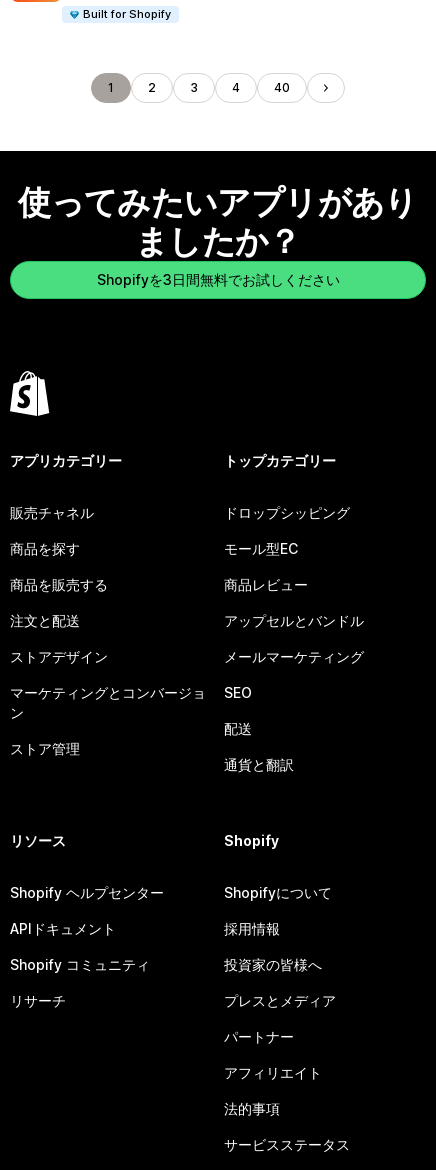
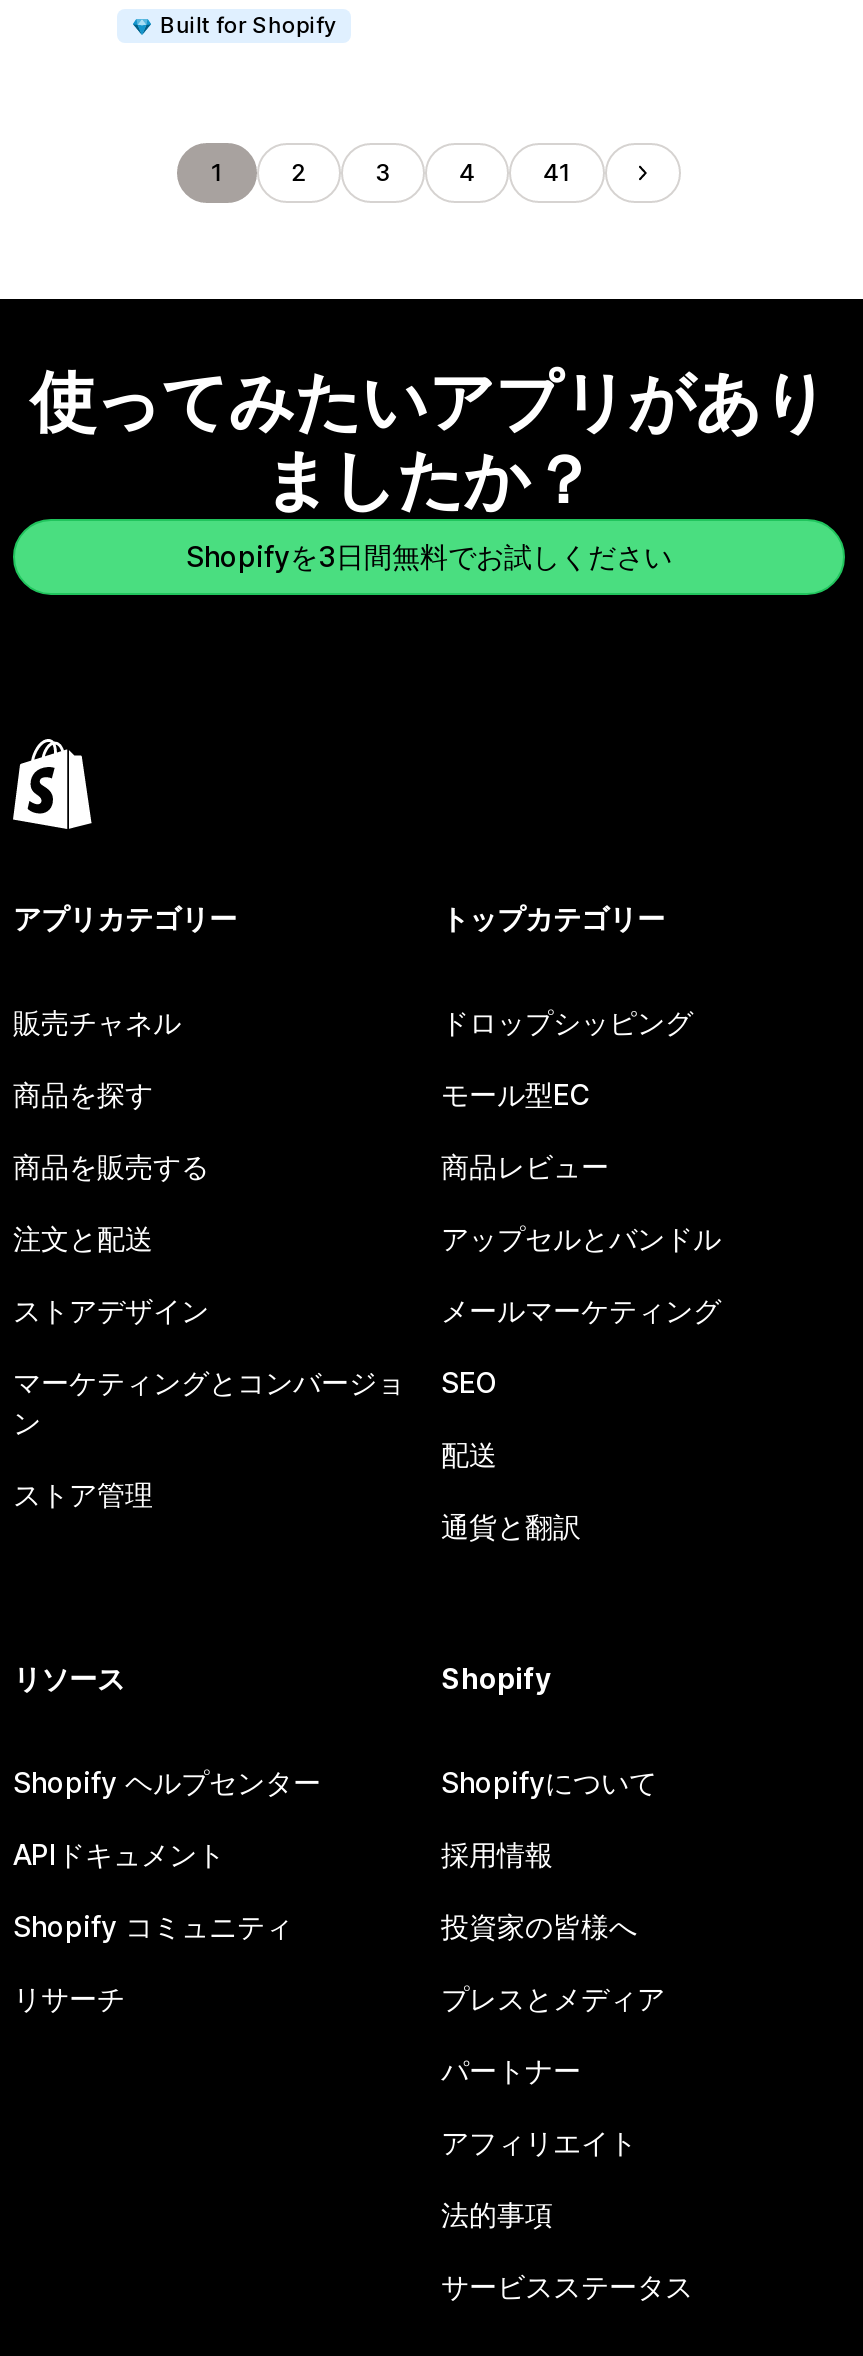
- 40
+ 41
